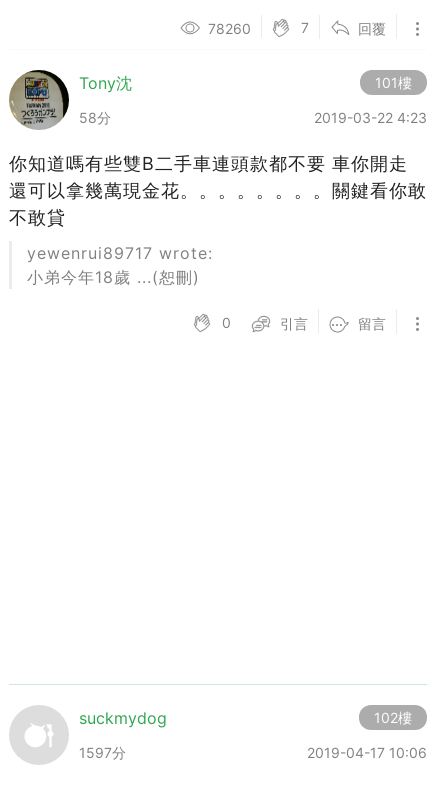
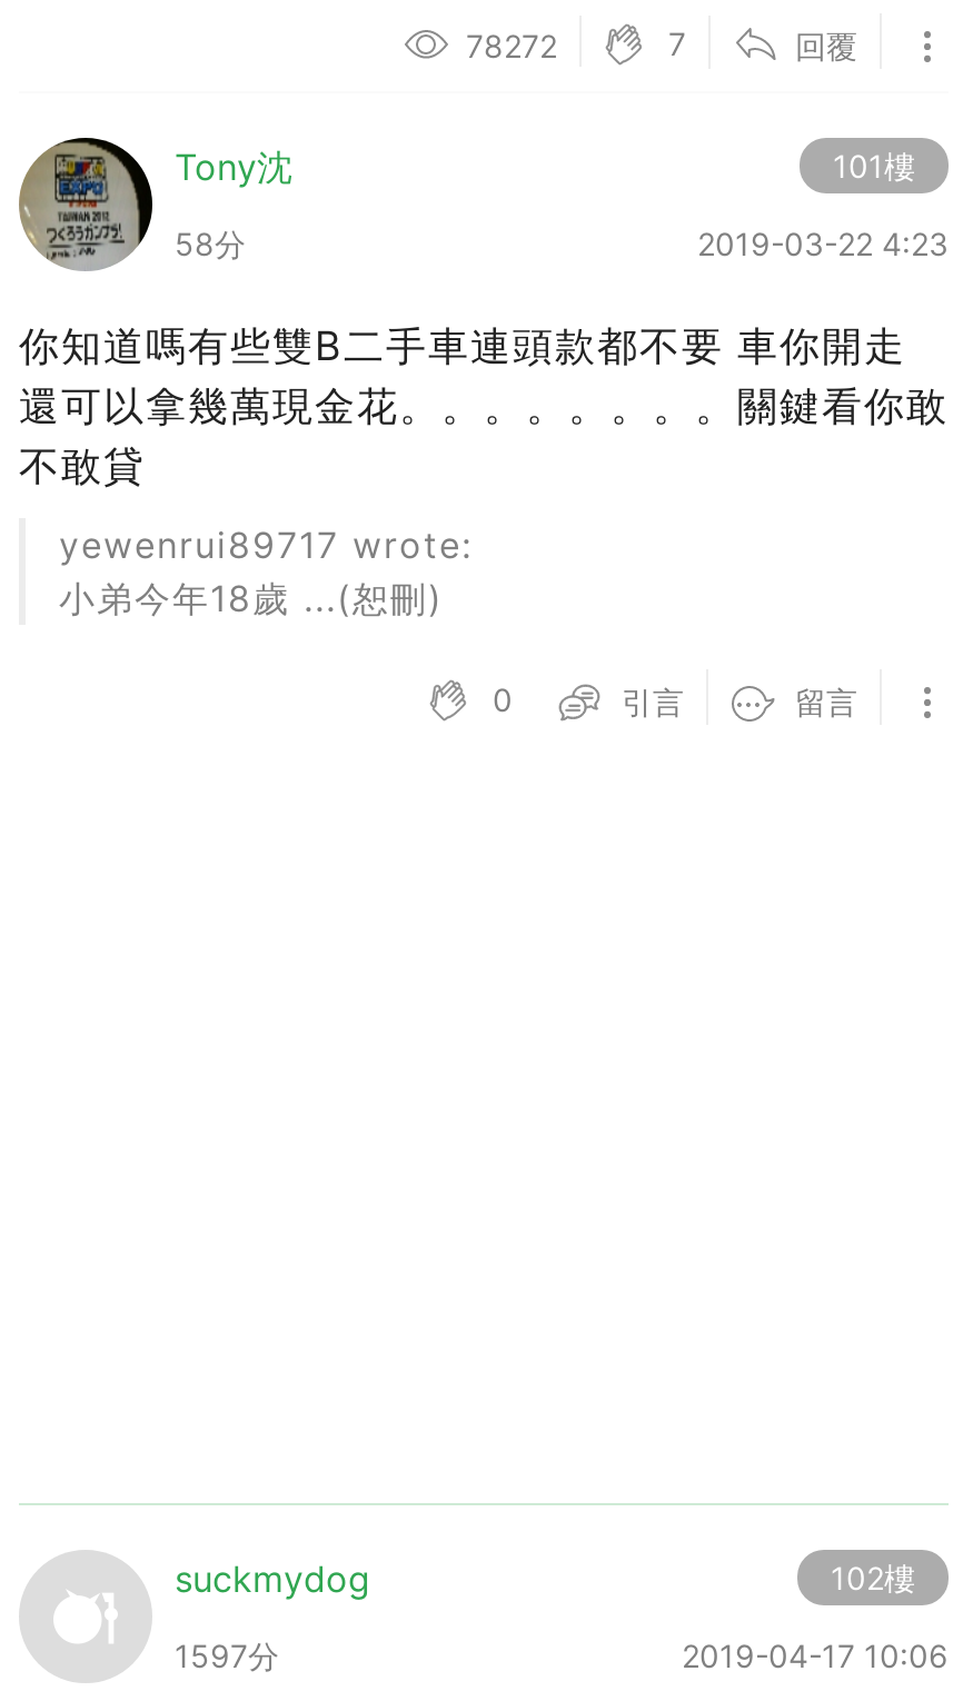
- 78260
+ 78272
